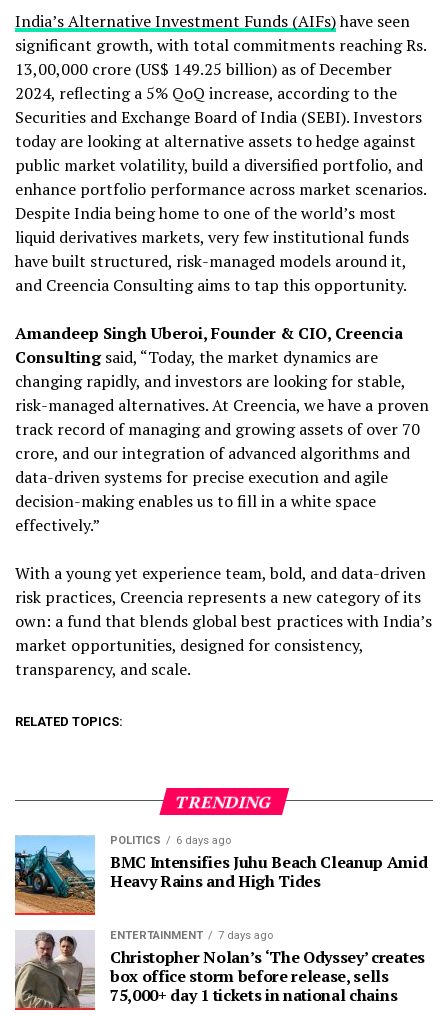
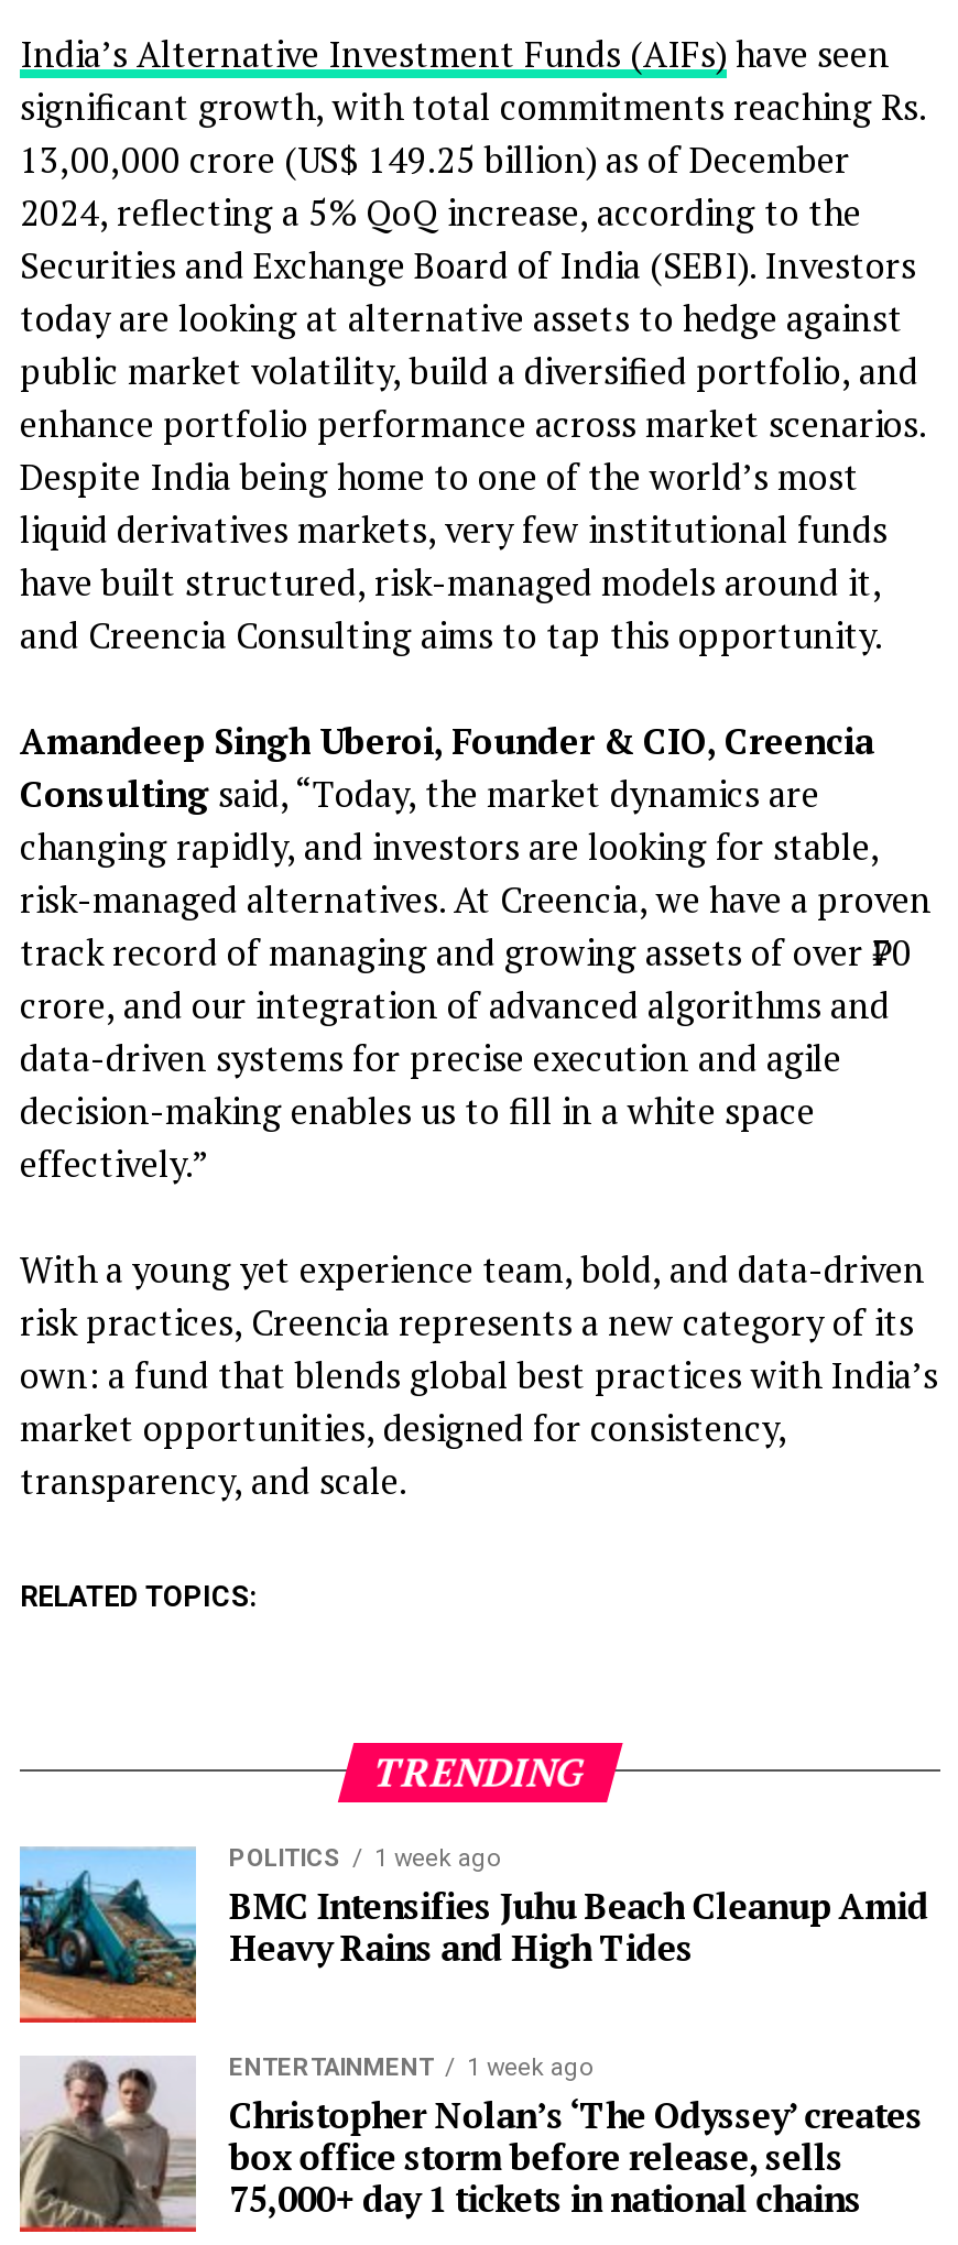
- POLITICS 6 days ago
+ POLITICS 1 week ago

- ENTERTAINMENT 7 days ago
+ ENTERTAINMENT 1 week ago
